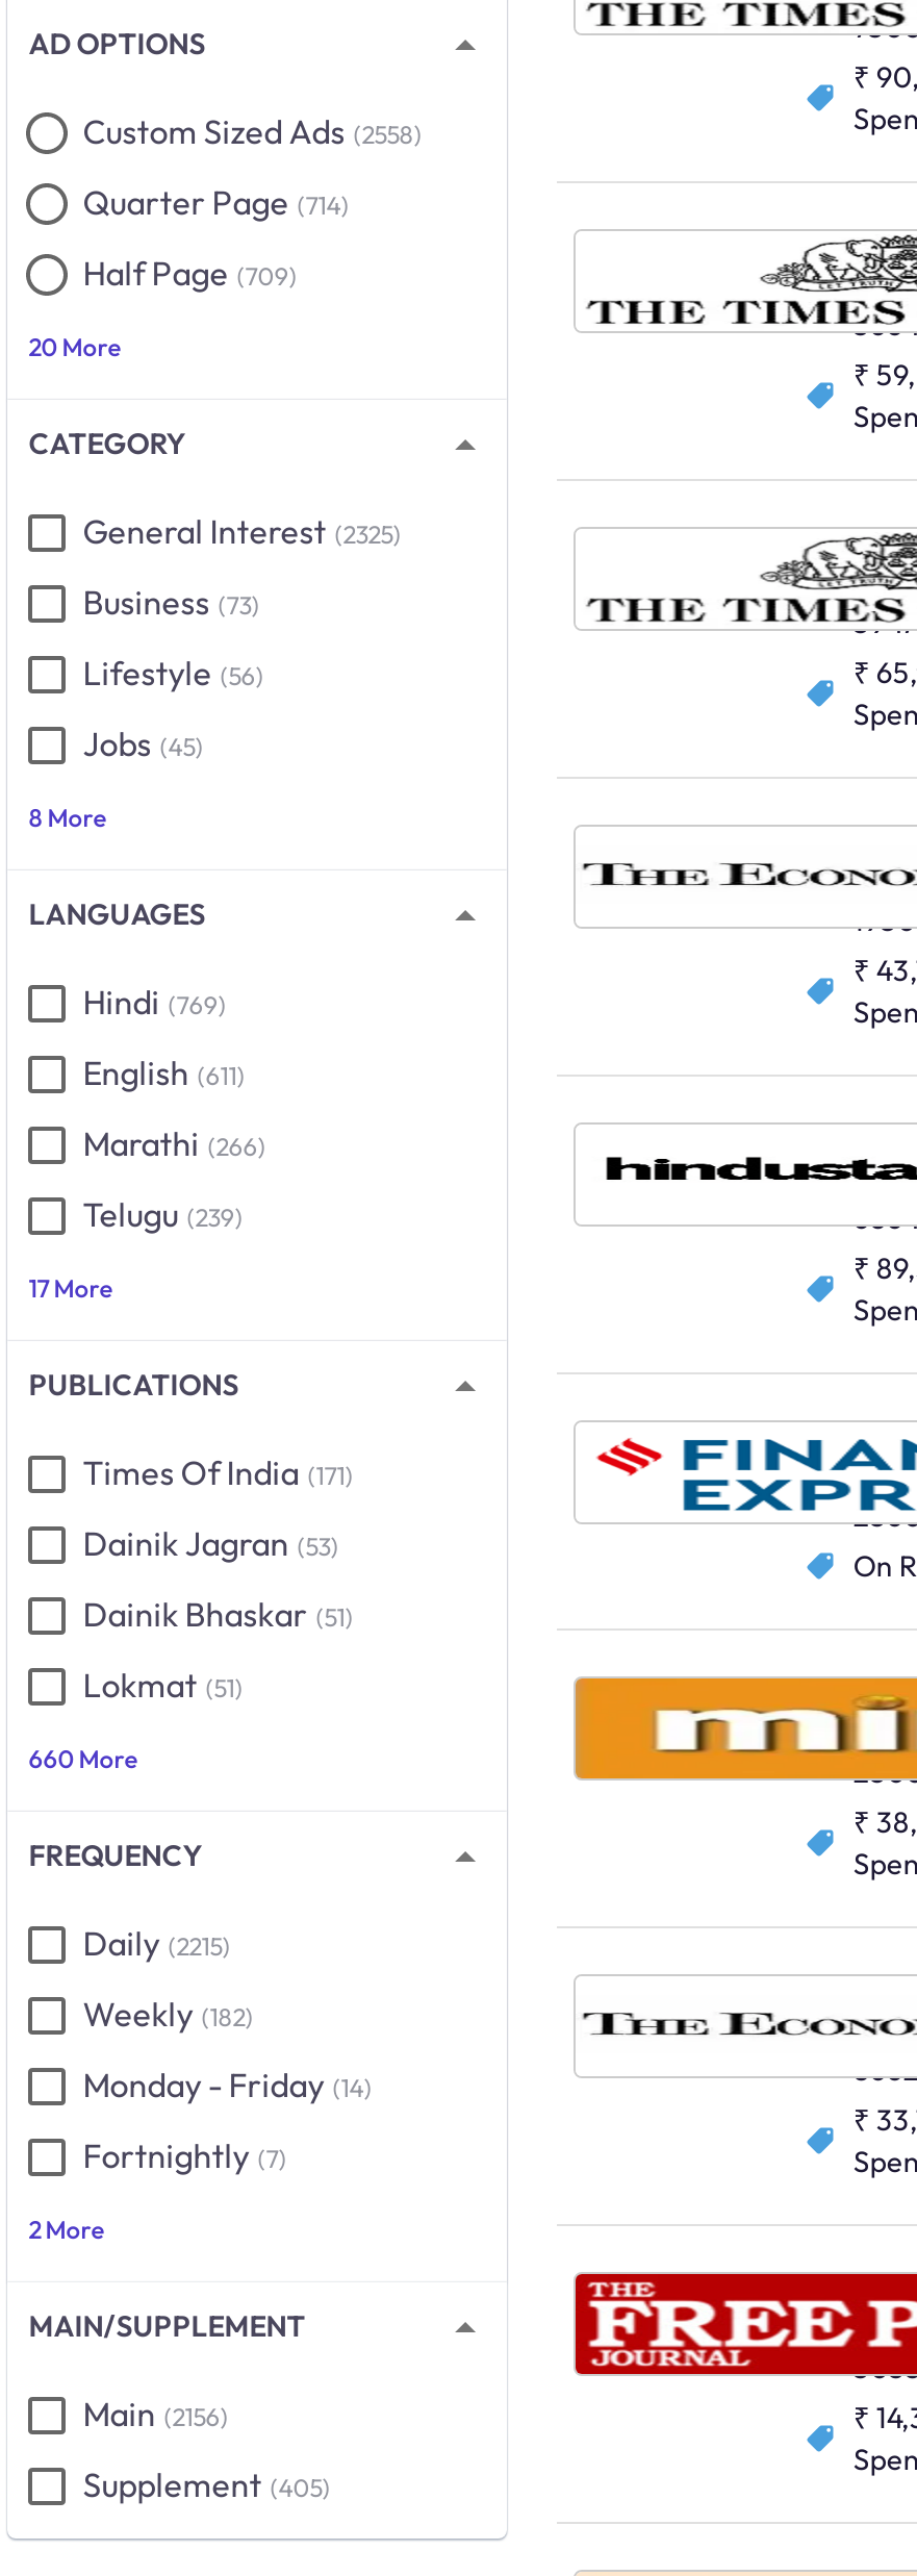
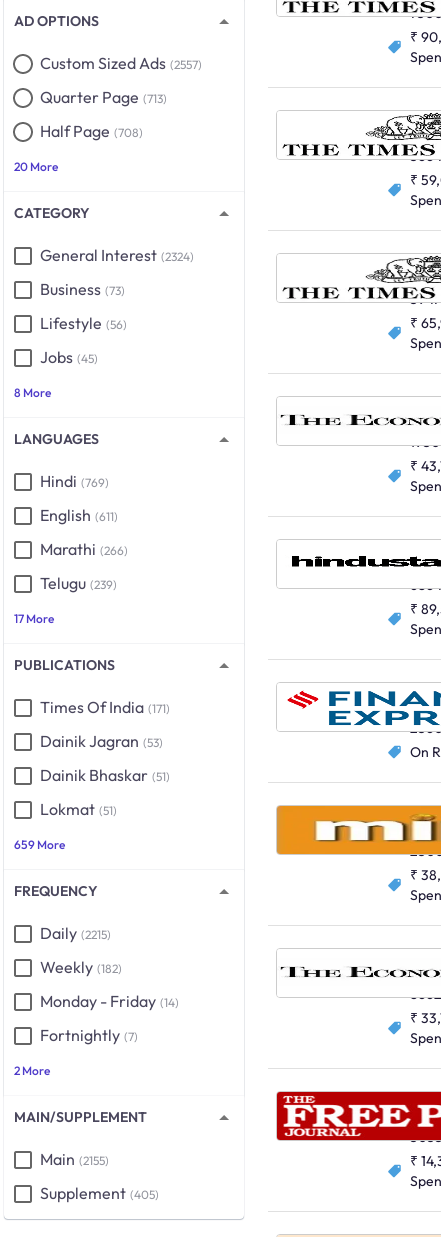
- Custom Sized Ads (2558)
+ Custom Sized Ads (2557)

- Quarter Page (714)
+ Quarter Page (713)

- Half Page (709)
+ Half Page (708)

- General Interest (2325)
+ General Interest (2324)

- 660 More
+ 659 More

- Main (2156)
+ Main (2155)
